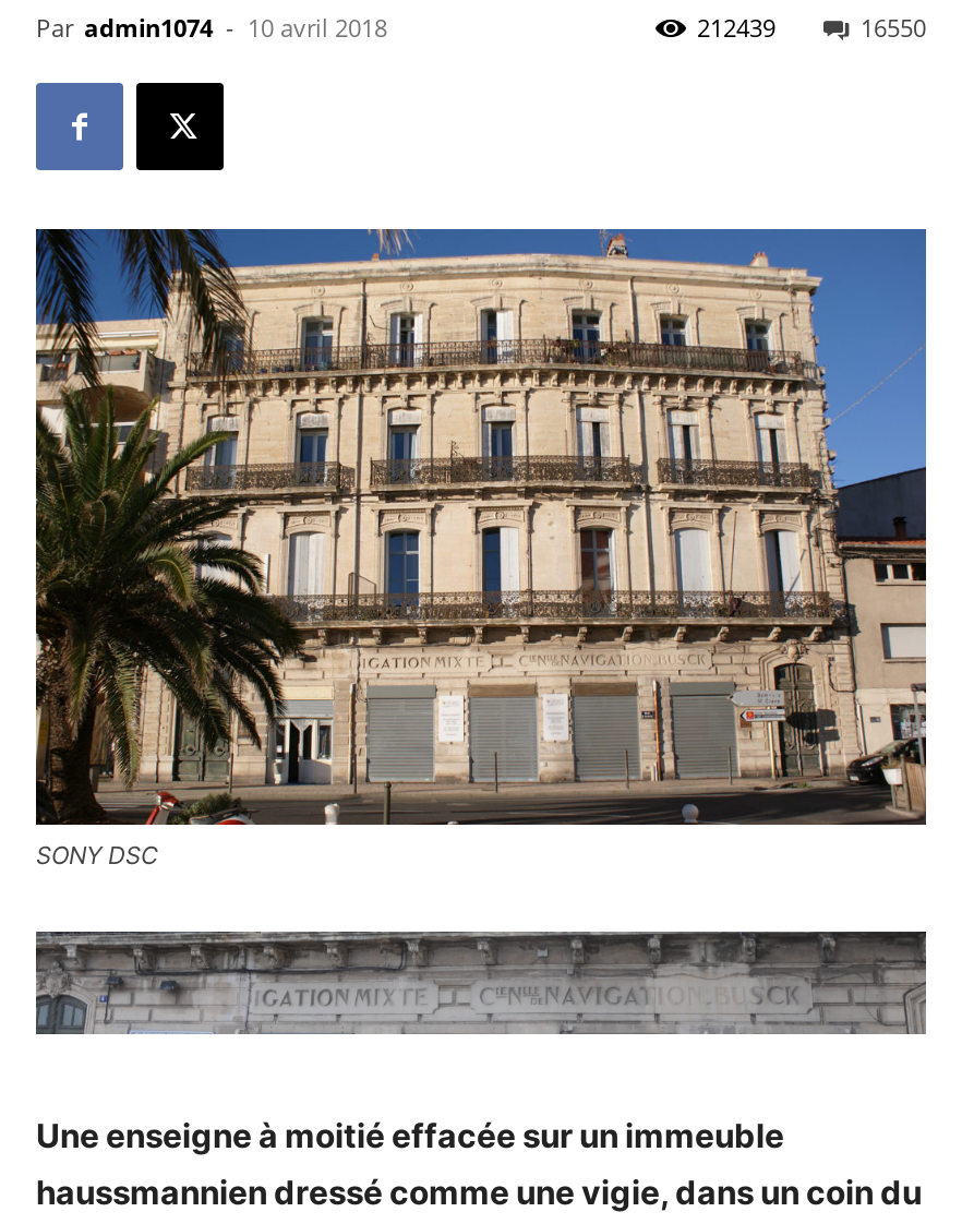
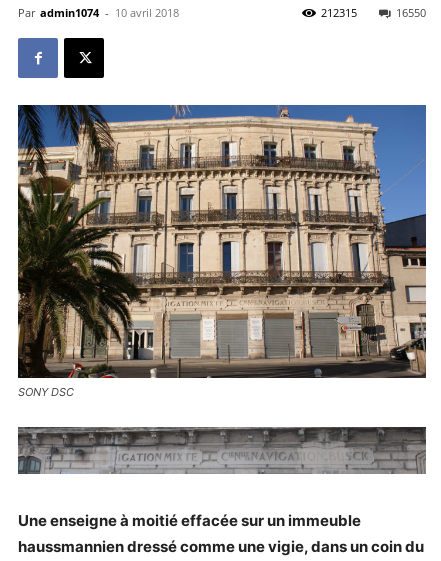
- 212439
+ 212315
